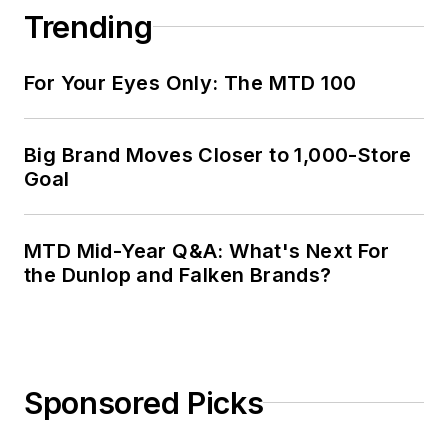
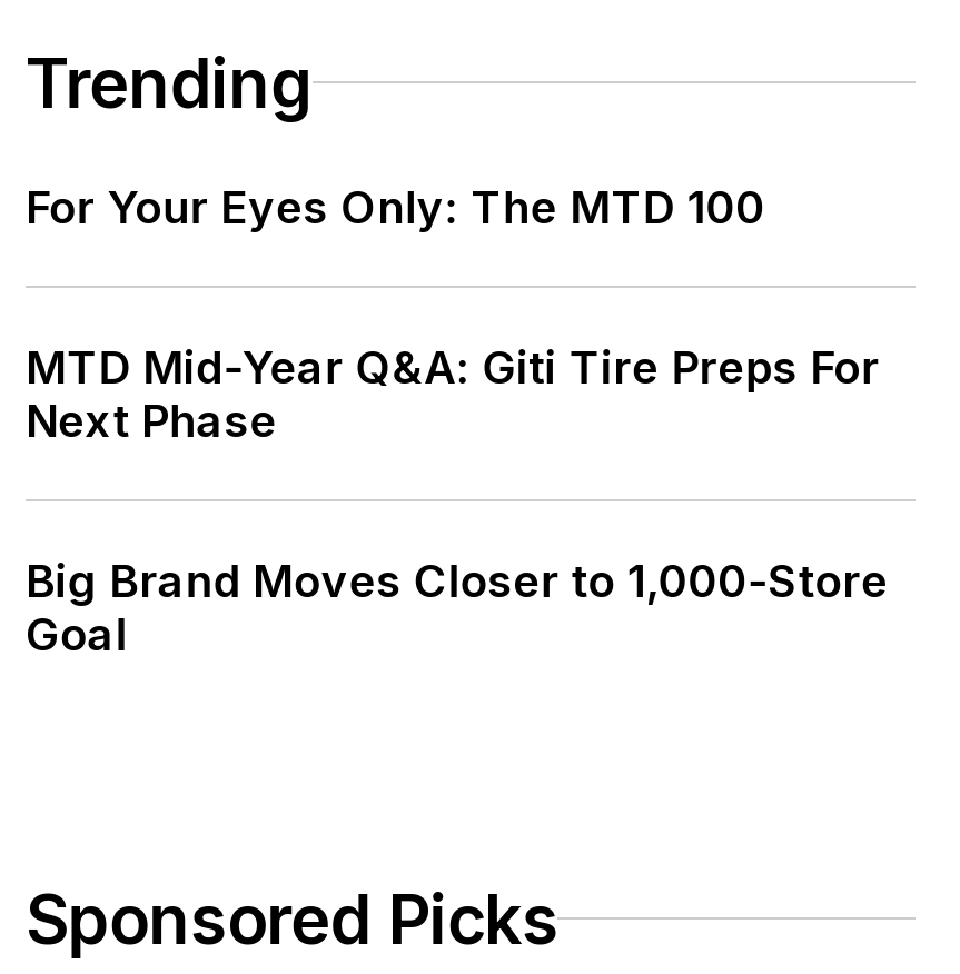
+ MTD Mid-Year Q&A: Giti Tire Preps For
+ Next Phase

moved down: Big Brand Moves Closer to 1,000-Store | Goal

- MTD Mid-Year Q&A: What's Next For
- the Dunlop and Falken Brands?
